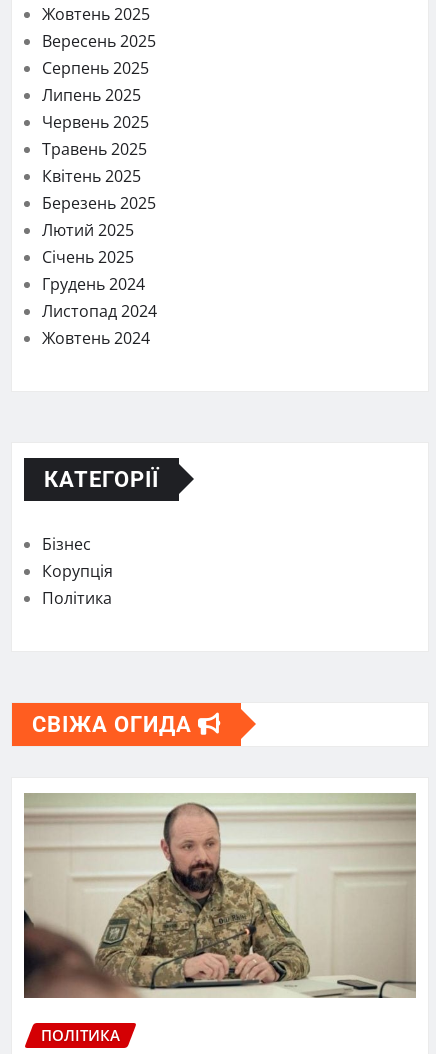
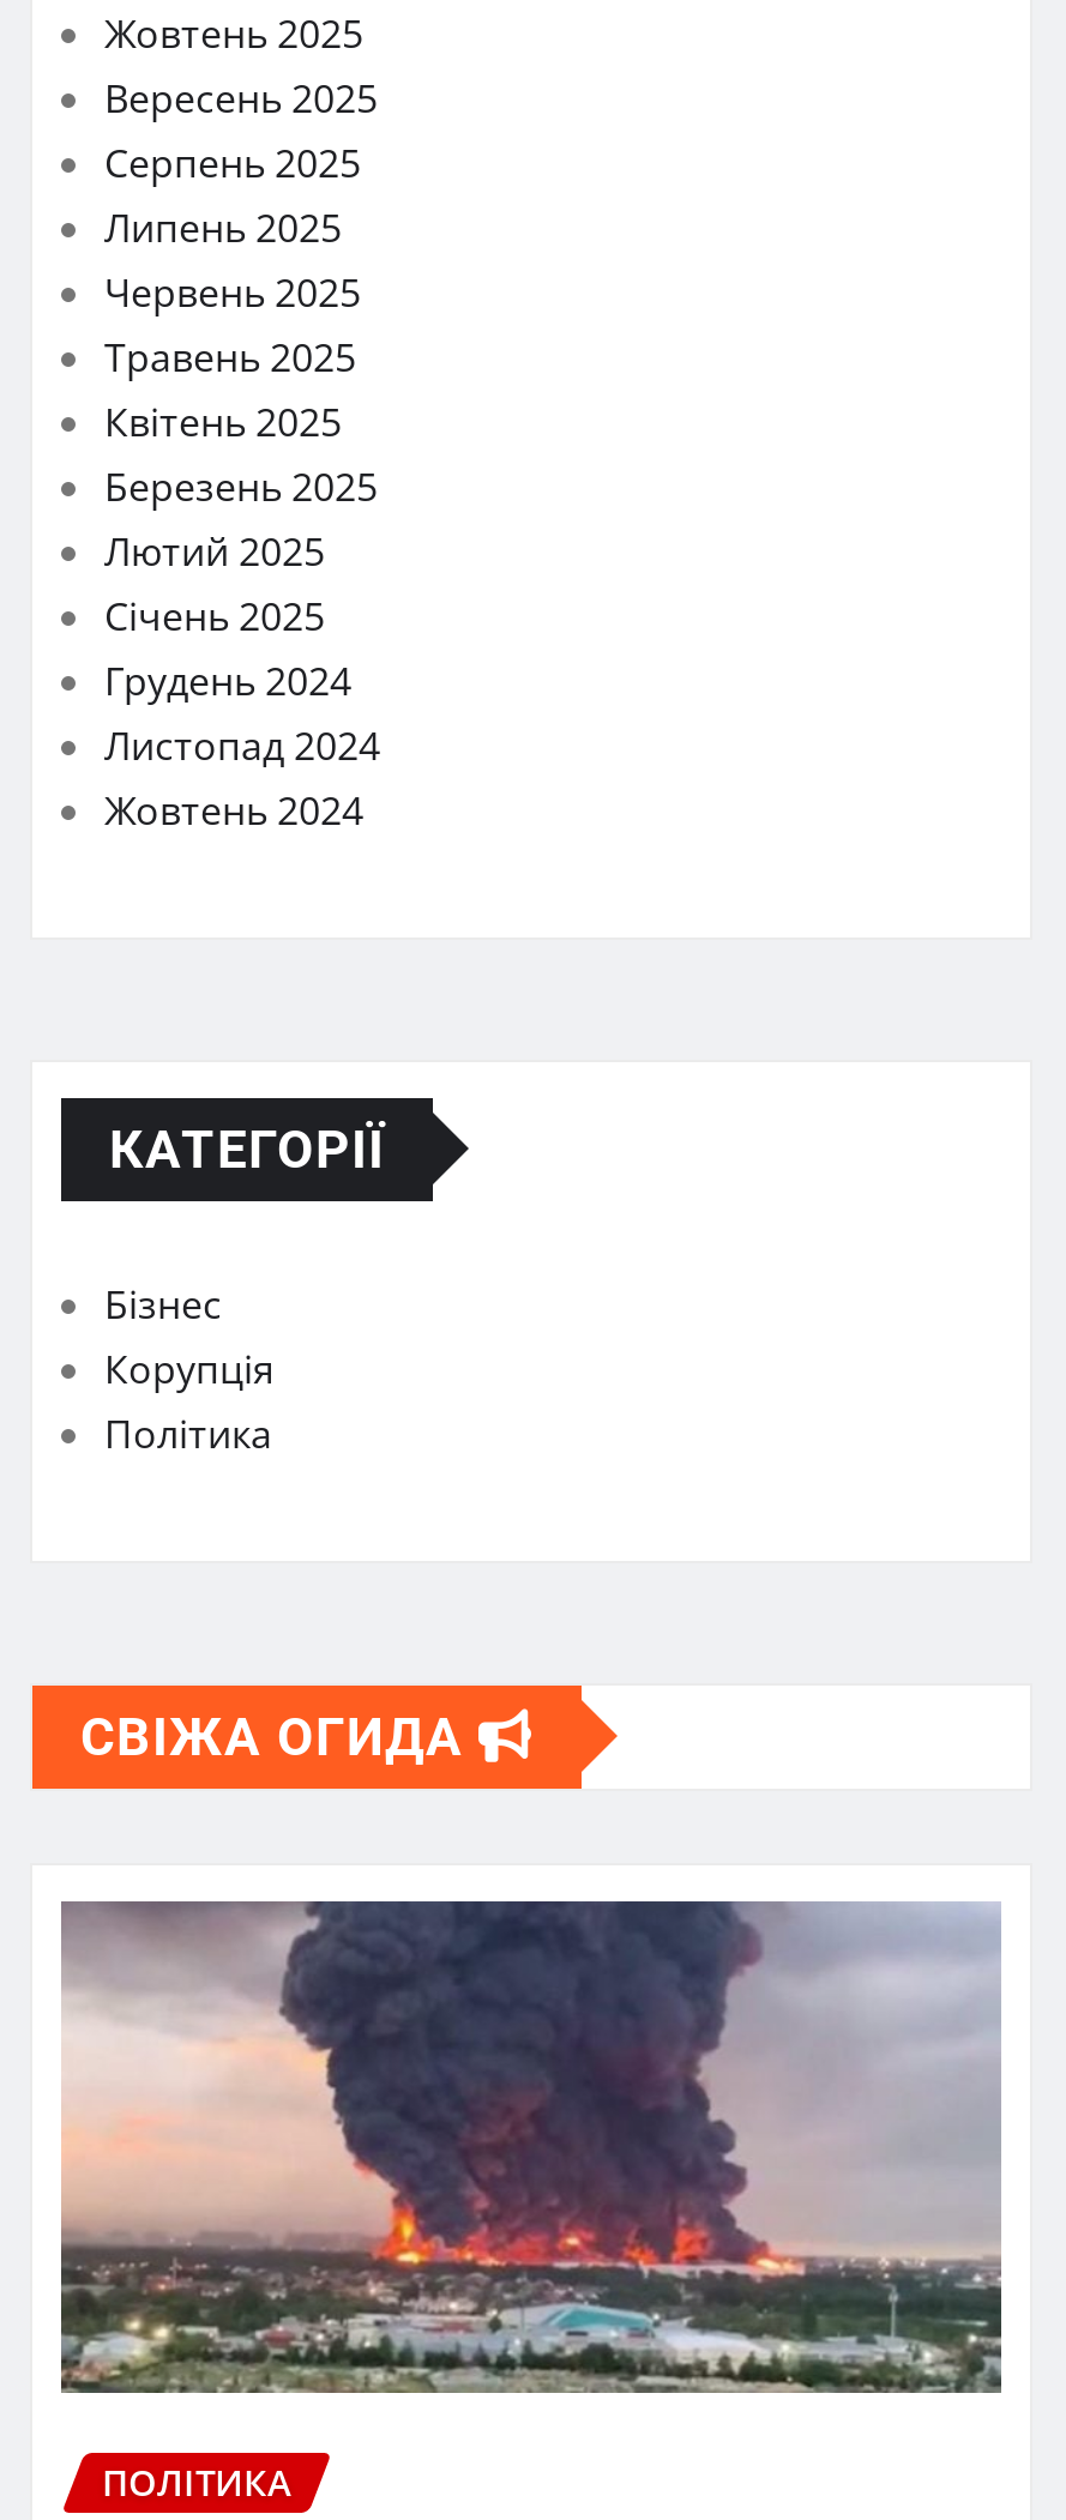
- [image]
+ [image]
